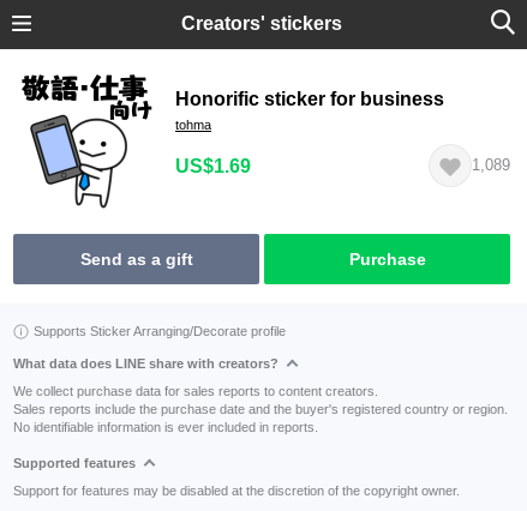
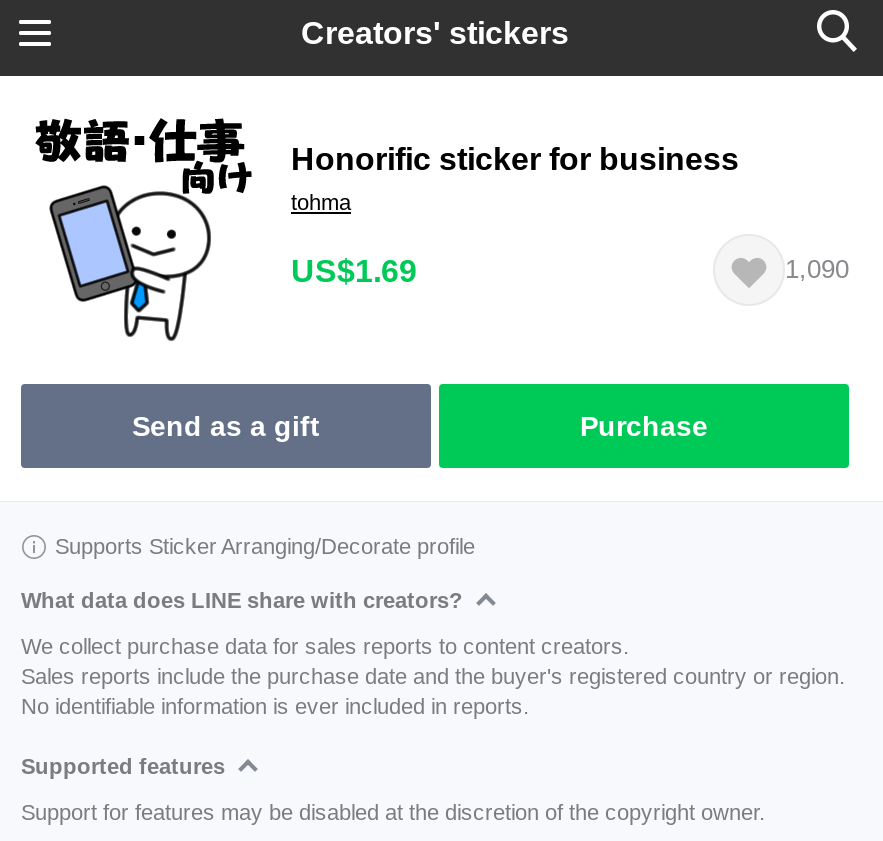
- 1,089
+ 1,090
